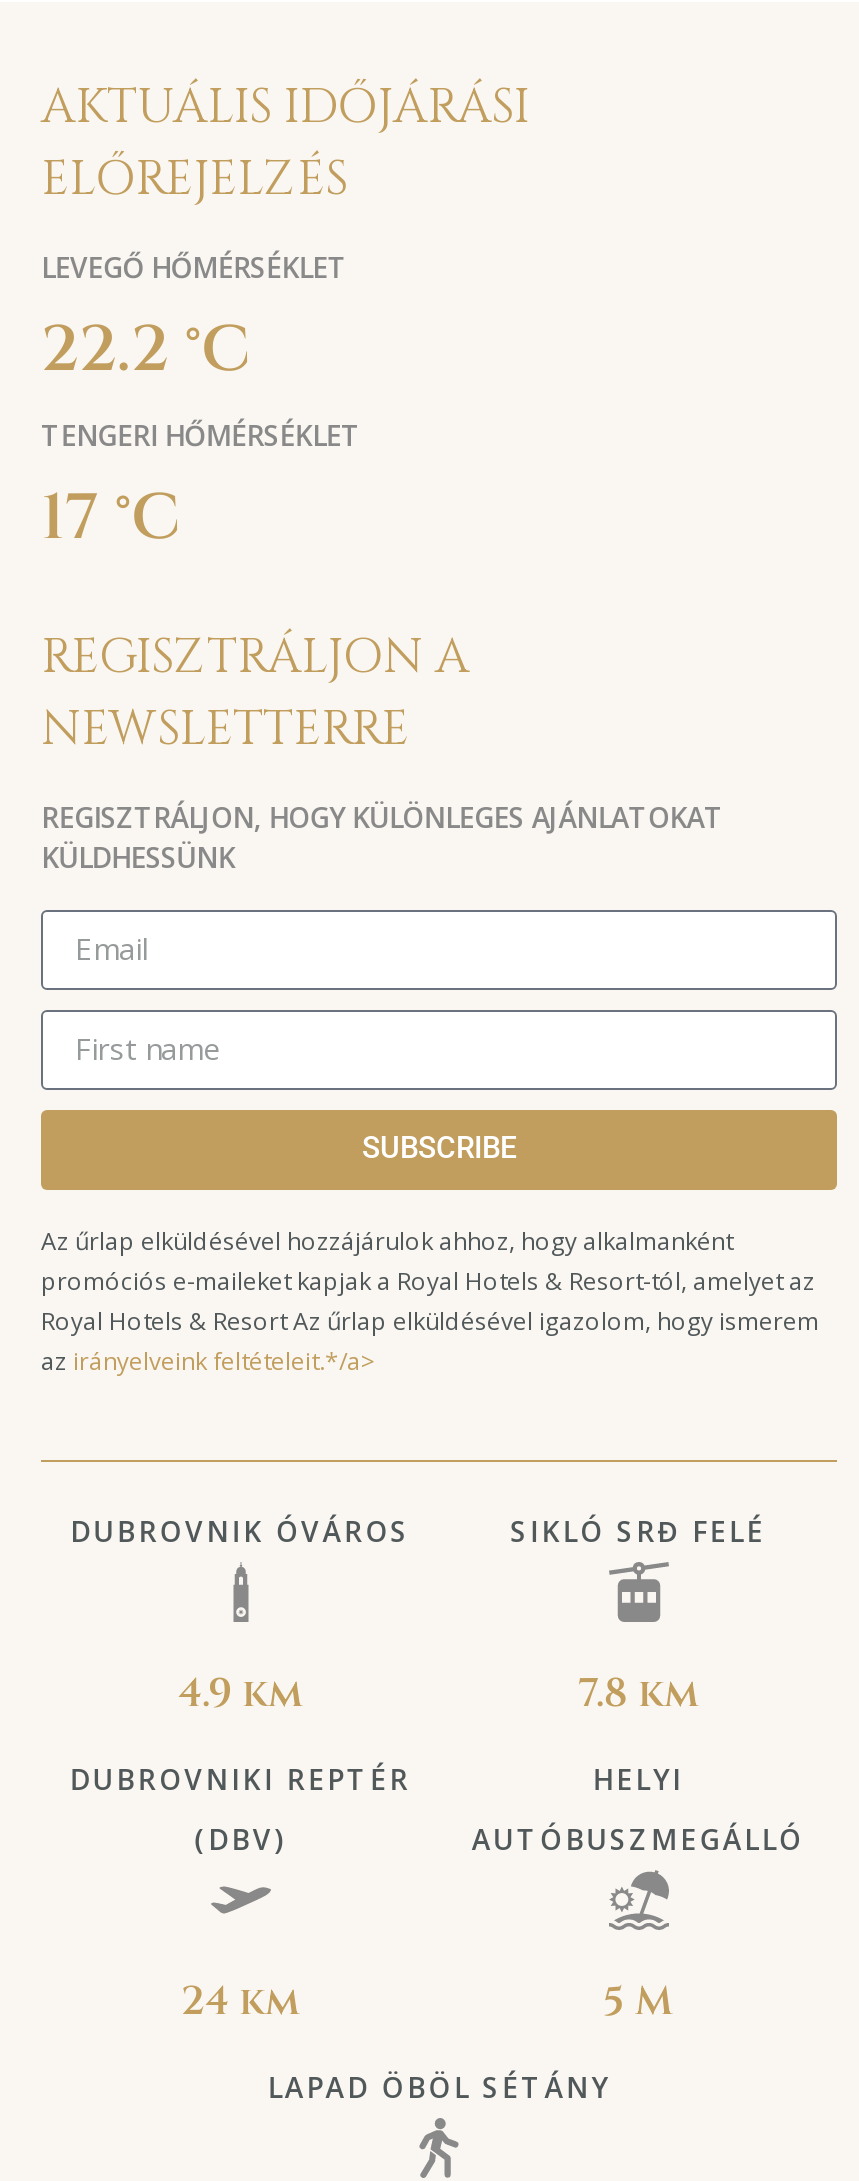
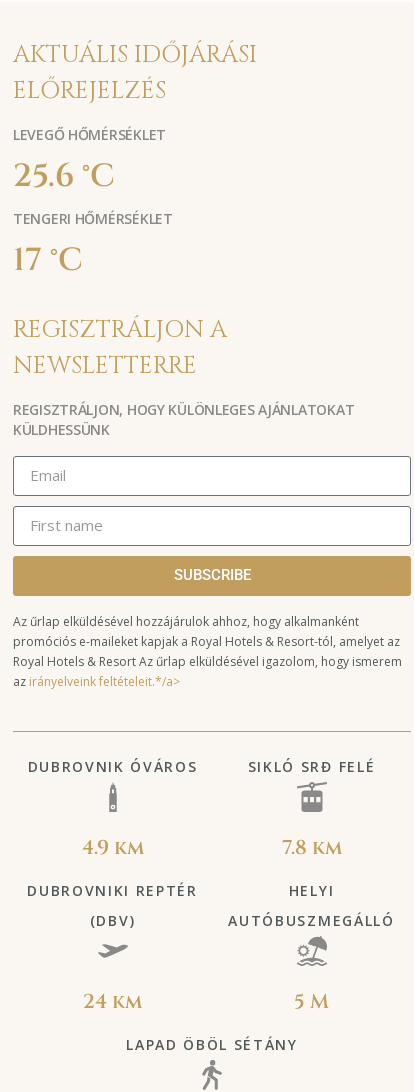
- 22.2 °C
+ 25.6 °C
